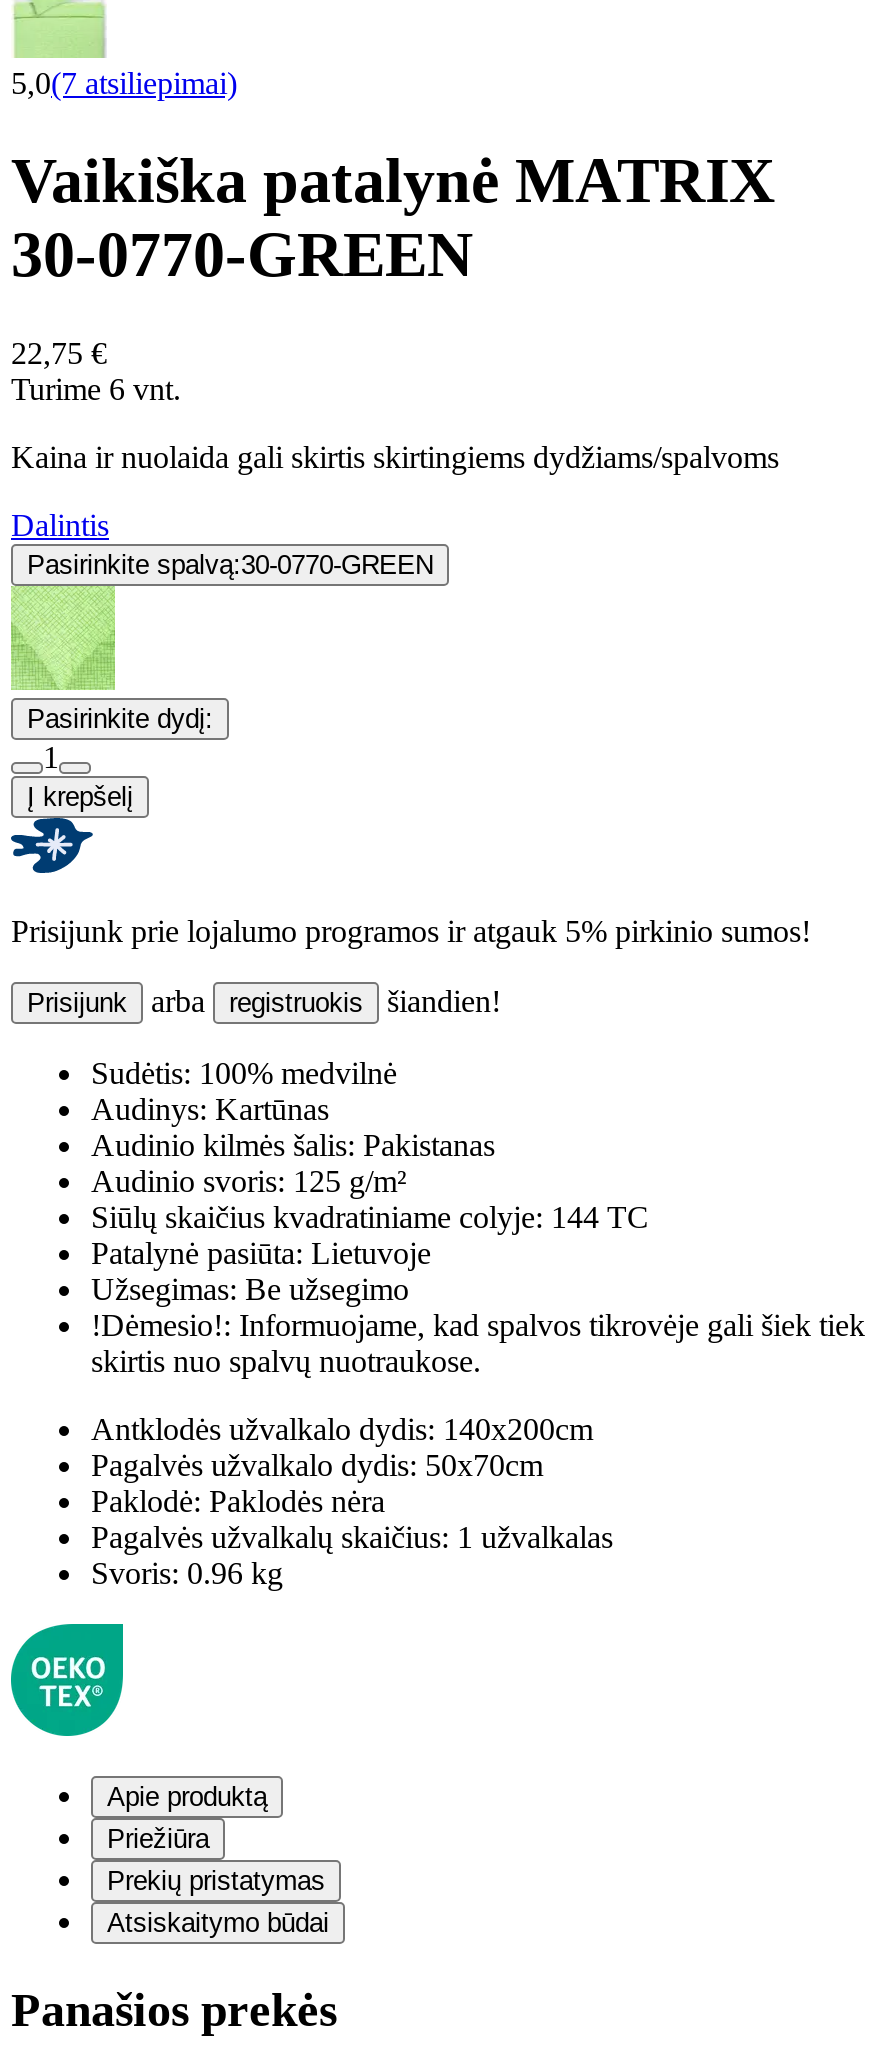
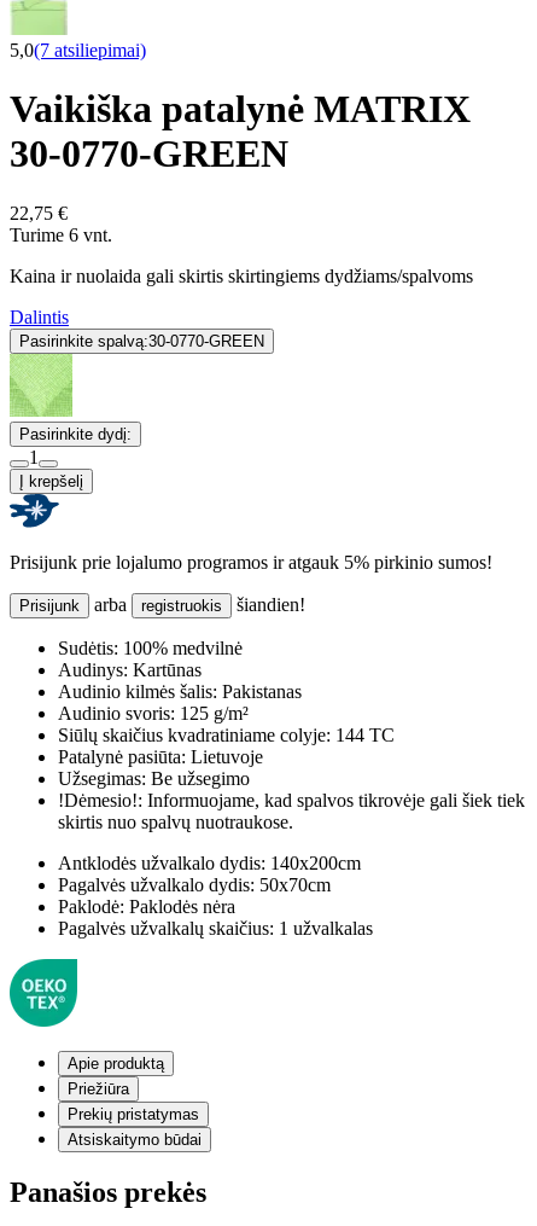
- Svoris: 0.96 kg
